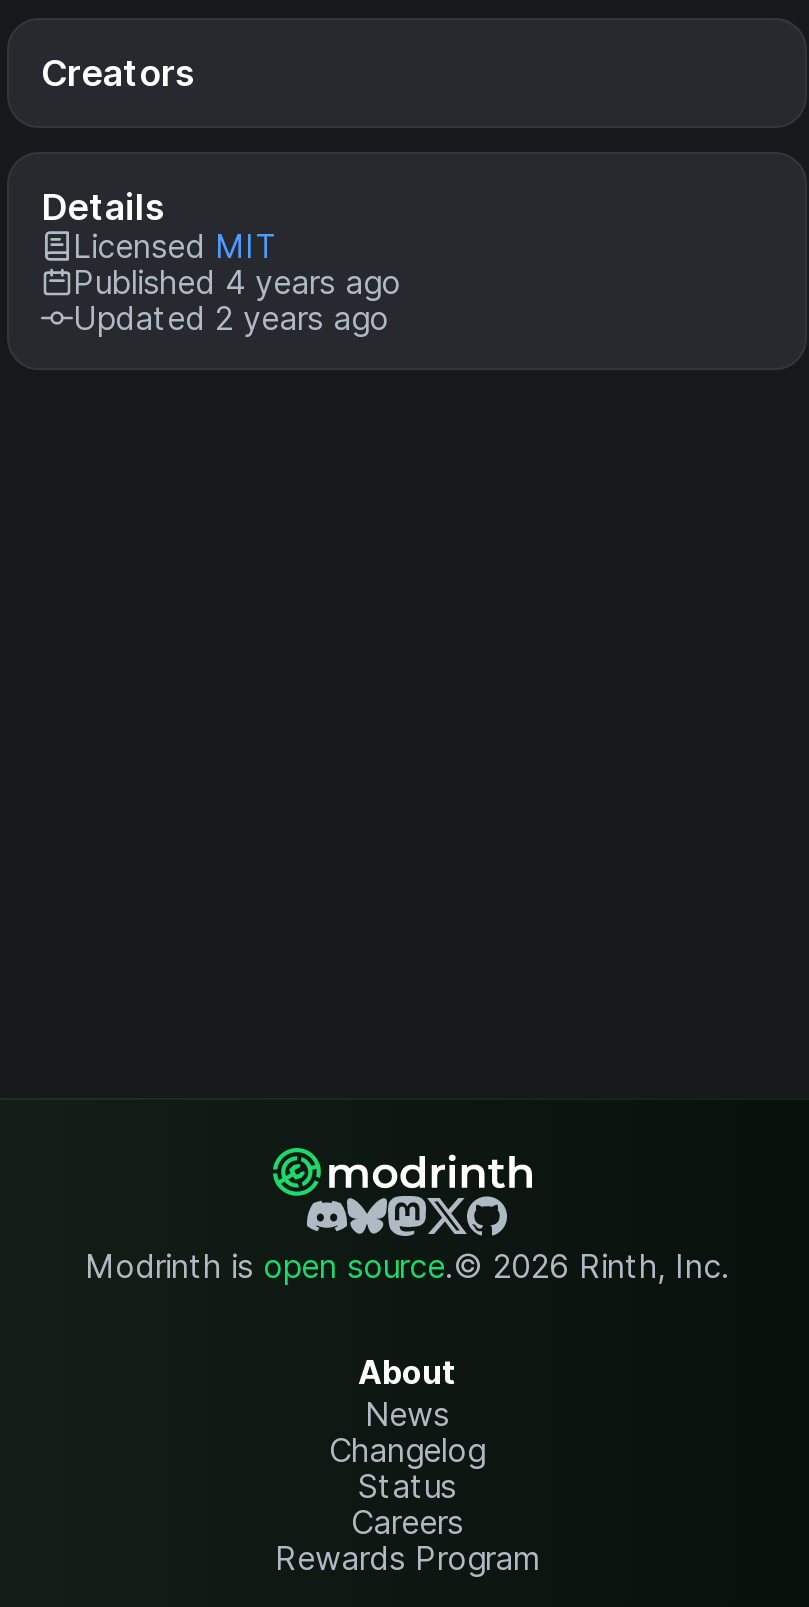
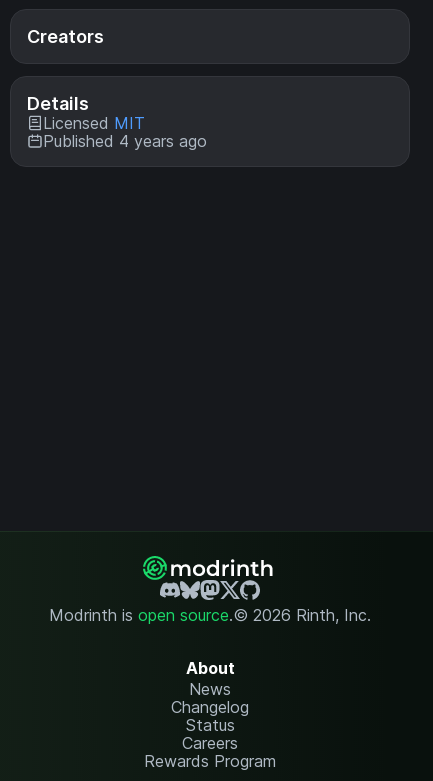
- Updated 2 years ago
